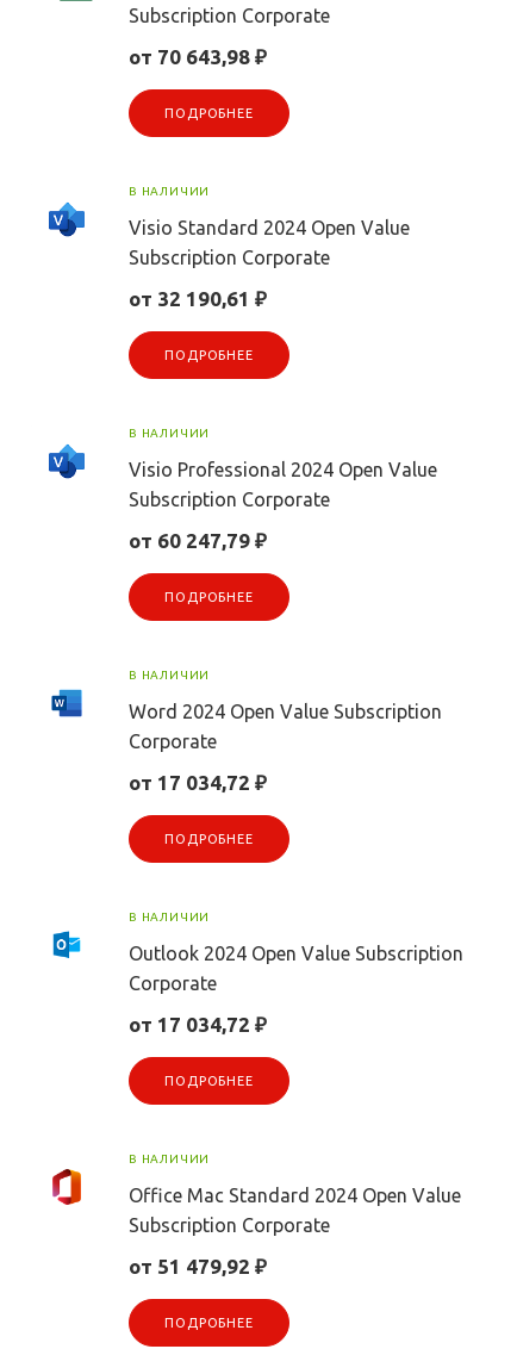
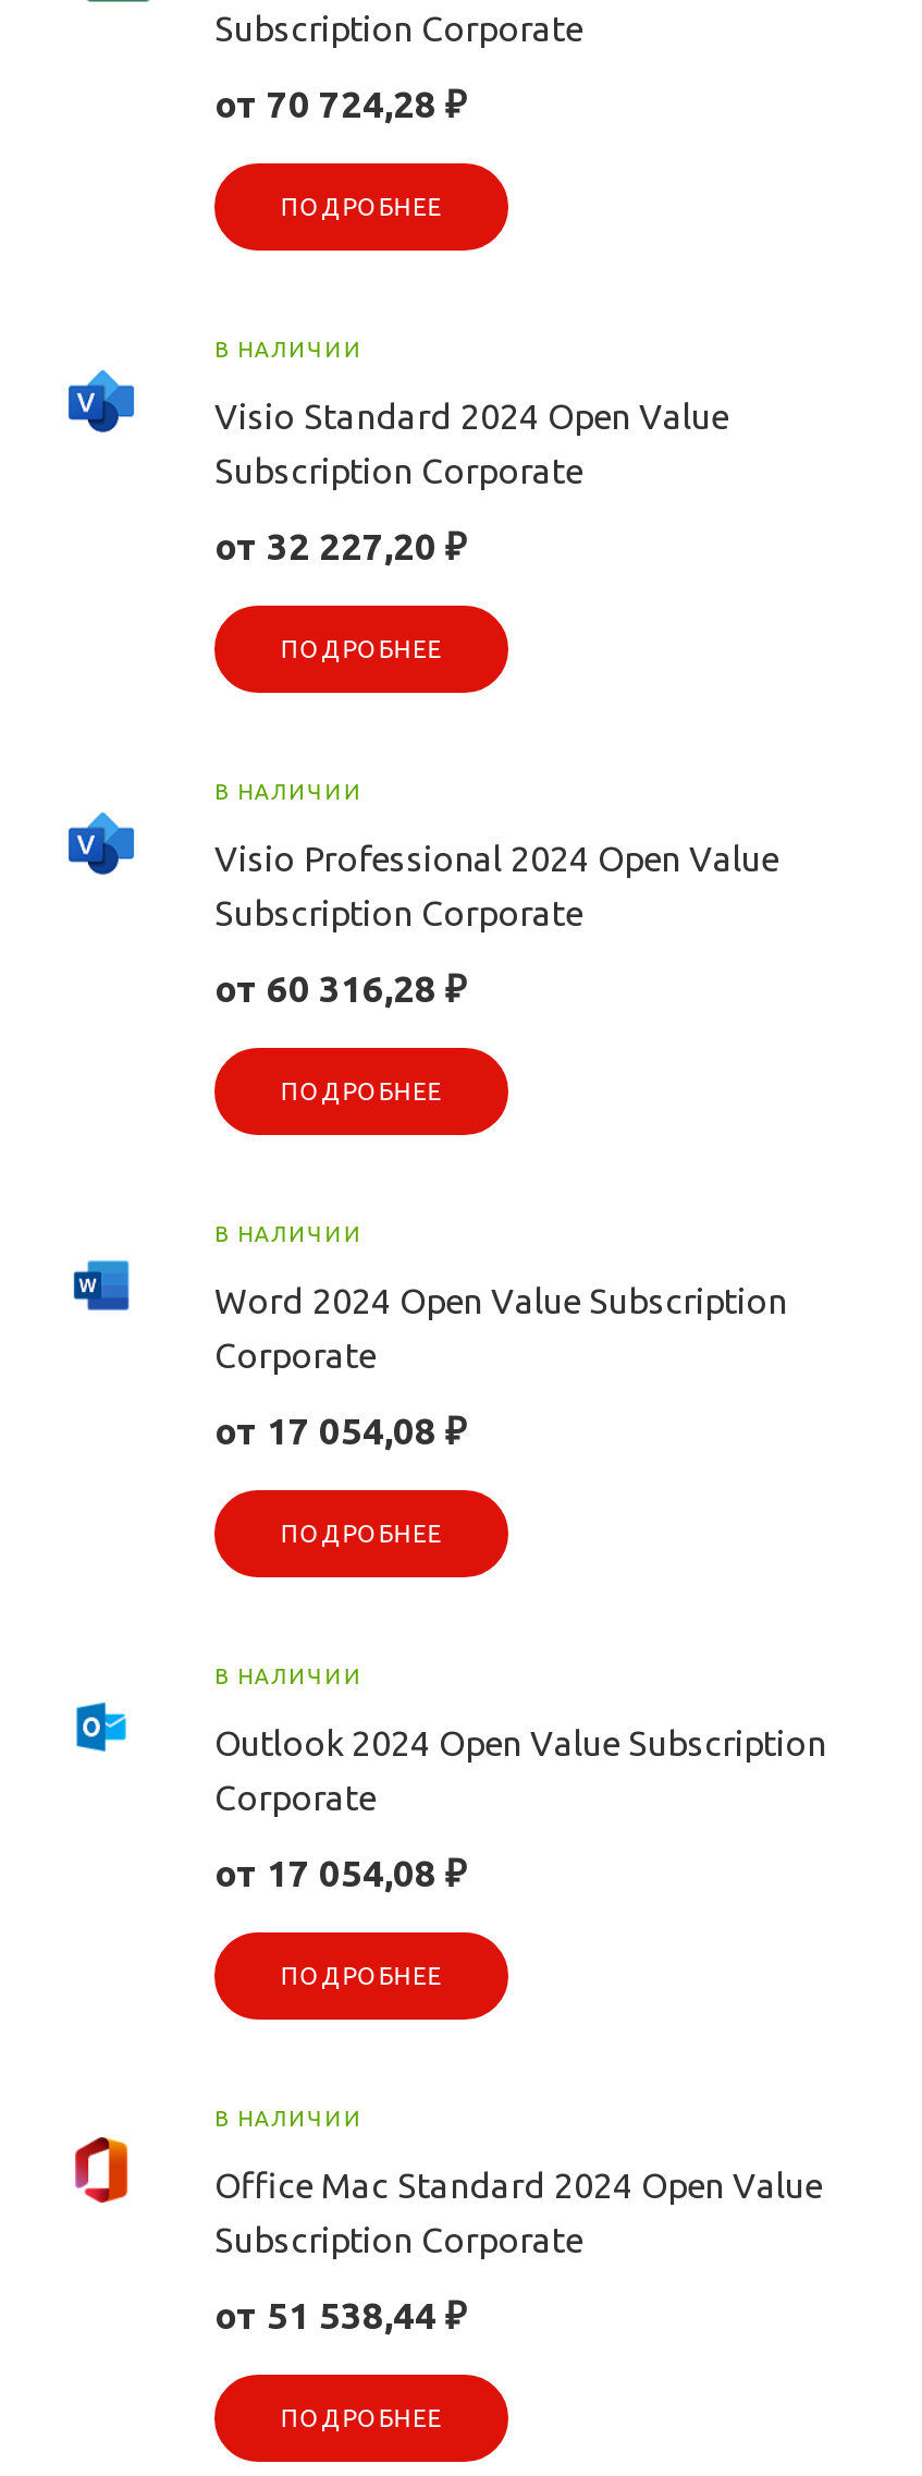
- от 70 643,98 ₽
+ от 70 724,28 ₽

- от 32 190,61 ₽
+ от 32 227,20 ₽

- от 60 247,79 ₽
+ от 60 316,28 ₽

- от 17 034,72 ₽
+ от 17 054,08 ₽

- от 17 034,72 ₽
+ от 17 054,08 ₽

- от 51 479,92 ₽
+ от 51 538,44 ₽
